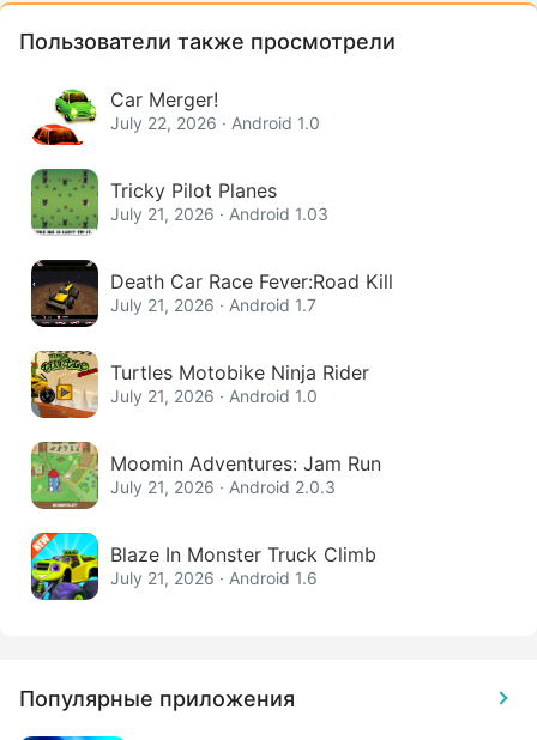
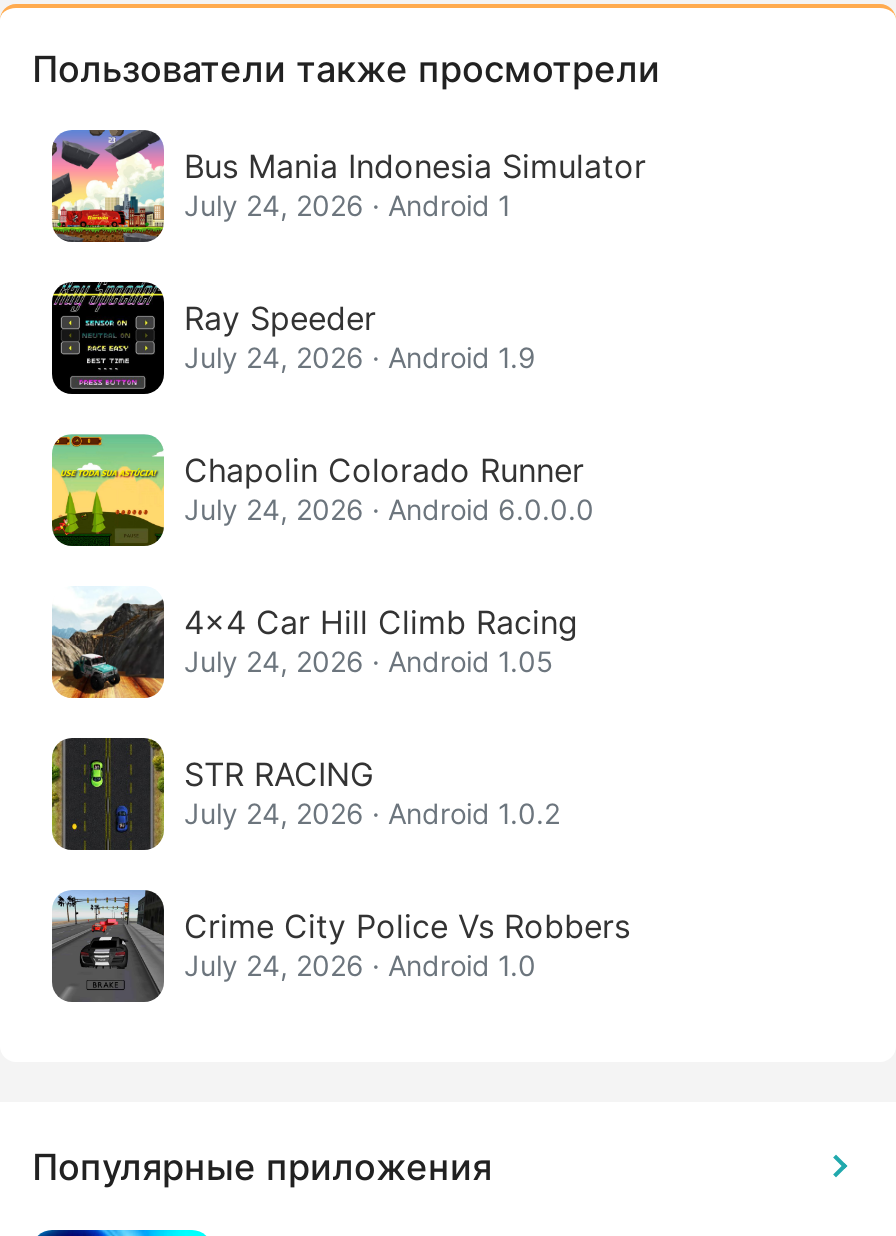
- [image]
- Car Merger!
- July 22, 2026 · Android 1.0
+ [image]
+ Bus Mania Indonesia Simulator
+ July 24, 2026 · Android 1

- [image]
- Tricky Pilot Planes
- July 21, 2026 · Android 1.03
+ [image]
+ Ray Speeder
+ July 24, 2026 · Android 1.9

- [image]
- Death Car Race Fever:Road Kill
- July 21, 2026 · Android 1.7
+ [image]
+ Chapolin Colorado Runner
+ July 24, 2026 · Android 6.0.0.0

- [image]
- Turtles Motobike Ninja Rider
- July 21, 2026 · Android 1.0
+ [image]
+ 4x4 Car Hill Climb Racing
+ July 24, 2026 · Android 1.05

- [image]
- Moomin Adventures: Jam Run
- July 21, 2026 · Android 2.0.3
+ [image]
+ STR RACING
+ July 24, 2026 · Android 1.0.2

- [image]
- Blaze In Monster Truck Climb
- July 21, 2026 · Android 1.6
+ [image]
+ Crime City Police Vs Robbers
+ July 24, 2026 · Android 1.0
